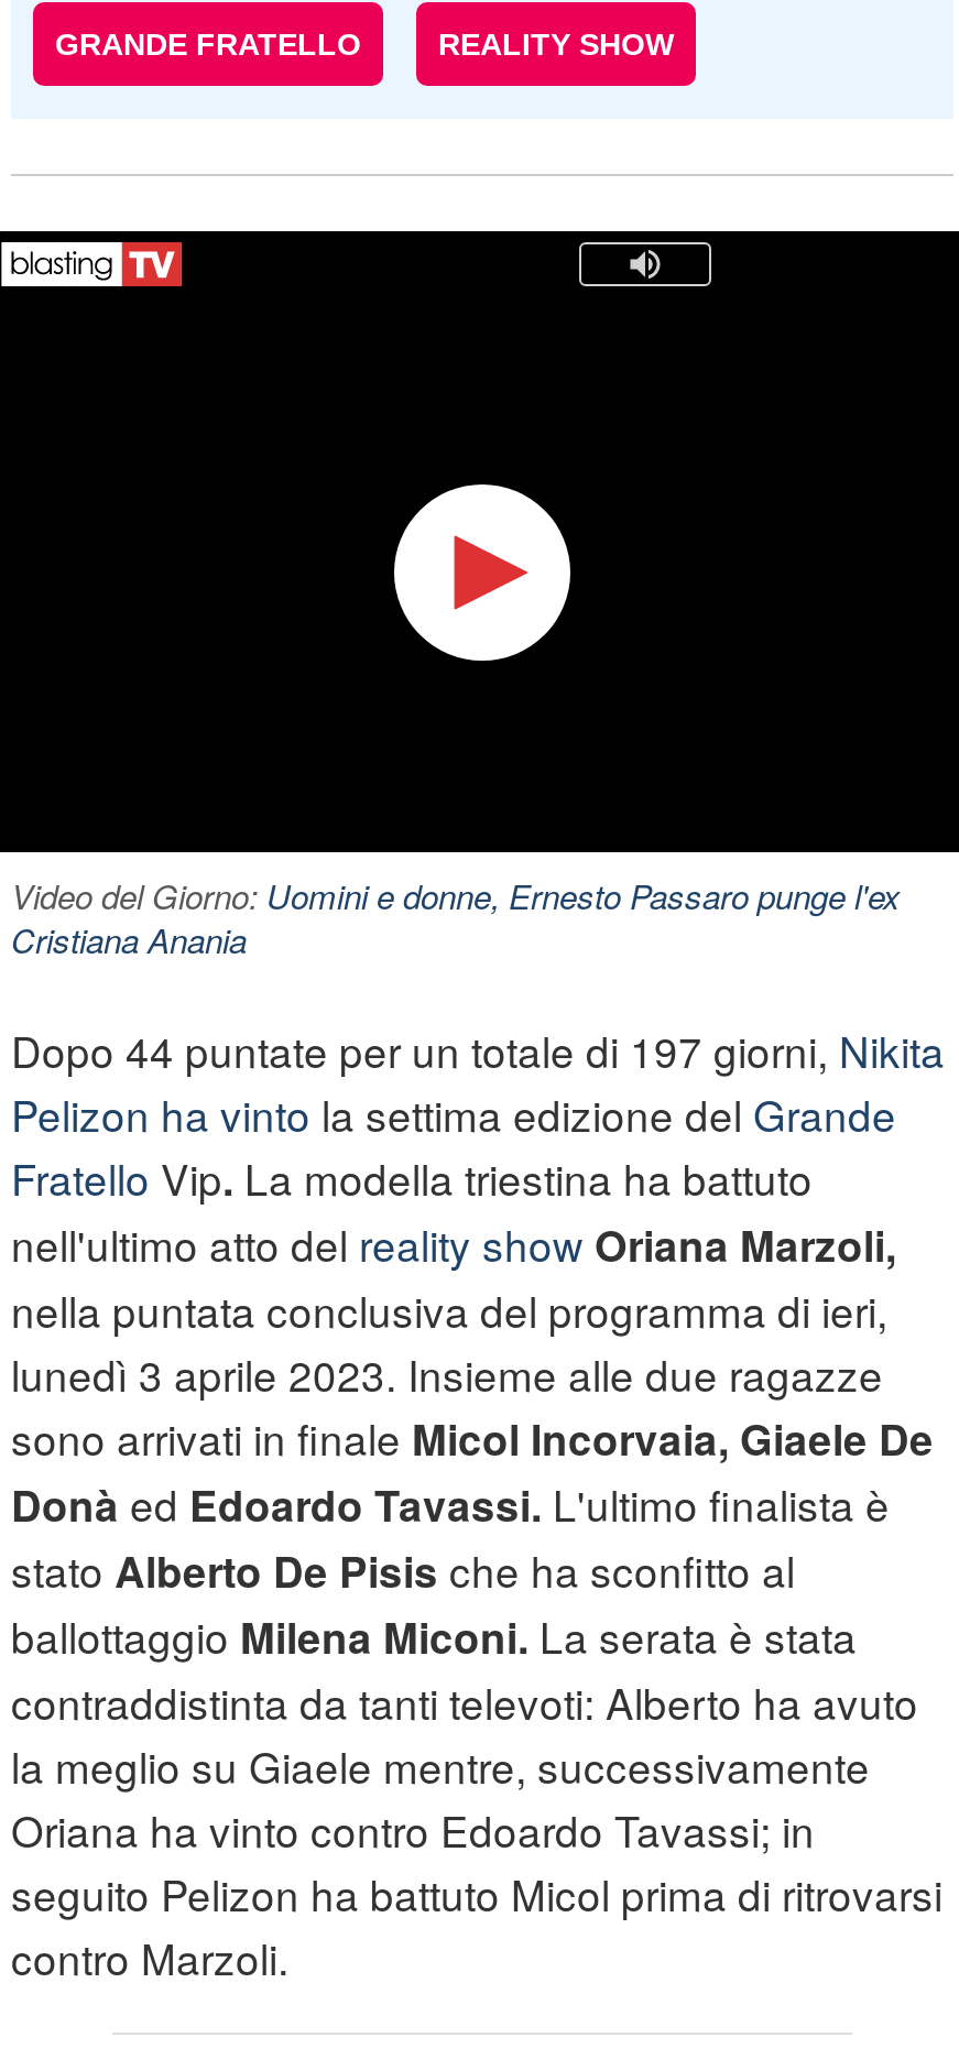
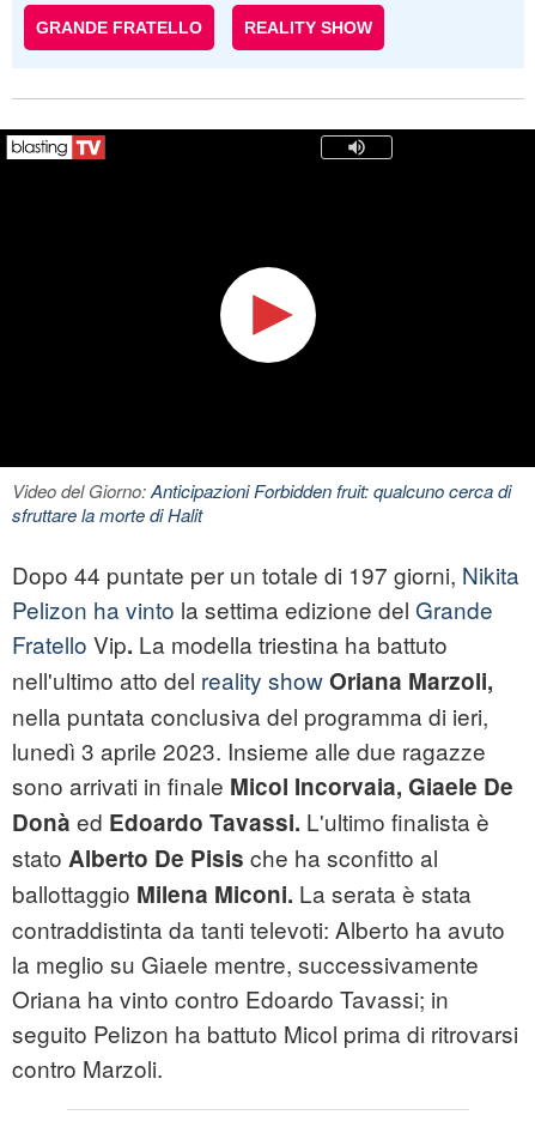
- Video del Giorno: Uomini e donne, Ernesto Passaro punge l'ex
- Cristiana Anania
+ Video del Giorno: Anticipazioni Forbidden fruit: qualcuno cerca di
+ sfruttare la morte di Halit
